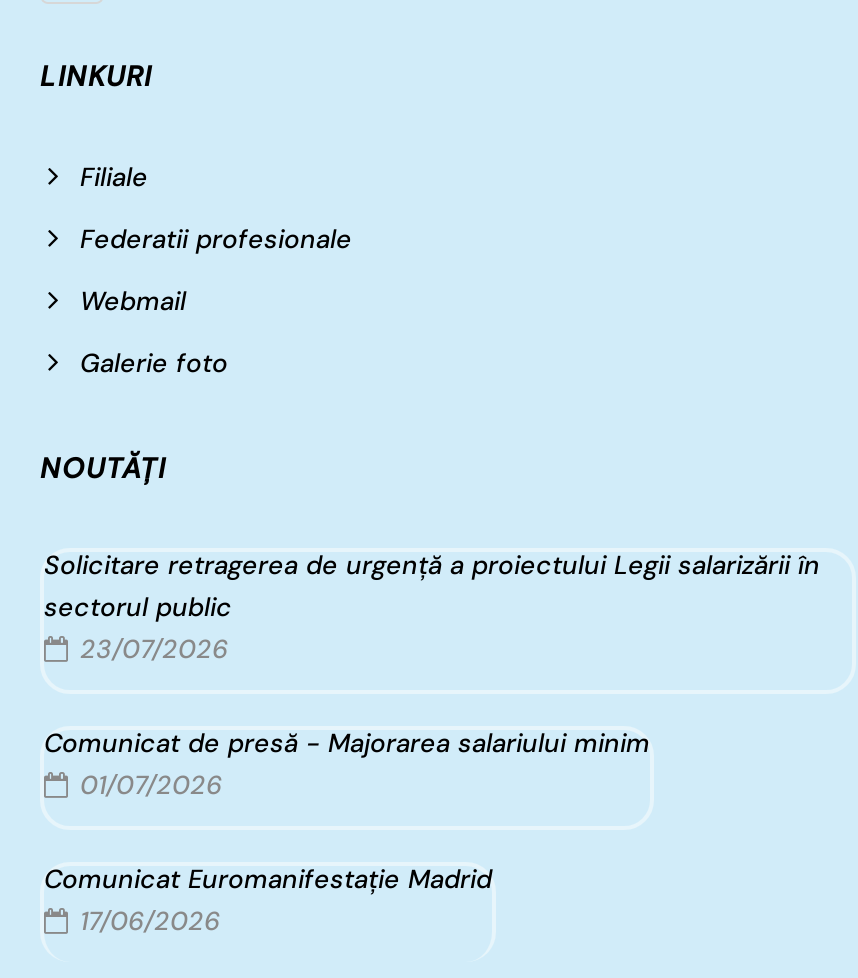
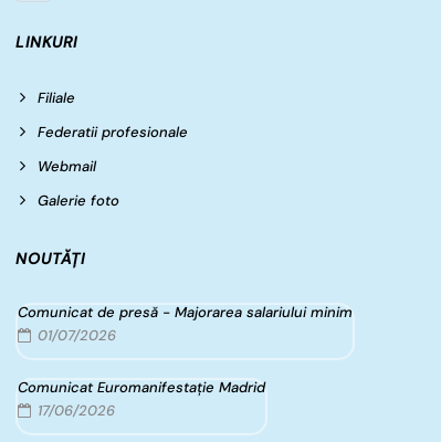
- Solicitare retragerea de urgență a proiectului Legii salarizării în
- sectorul public
- 23/07/2026
